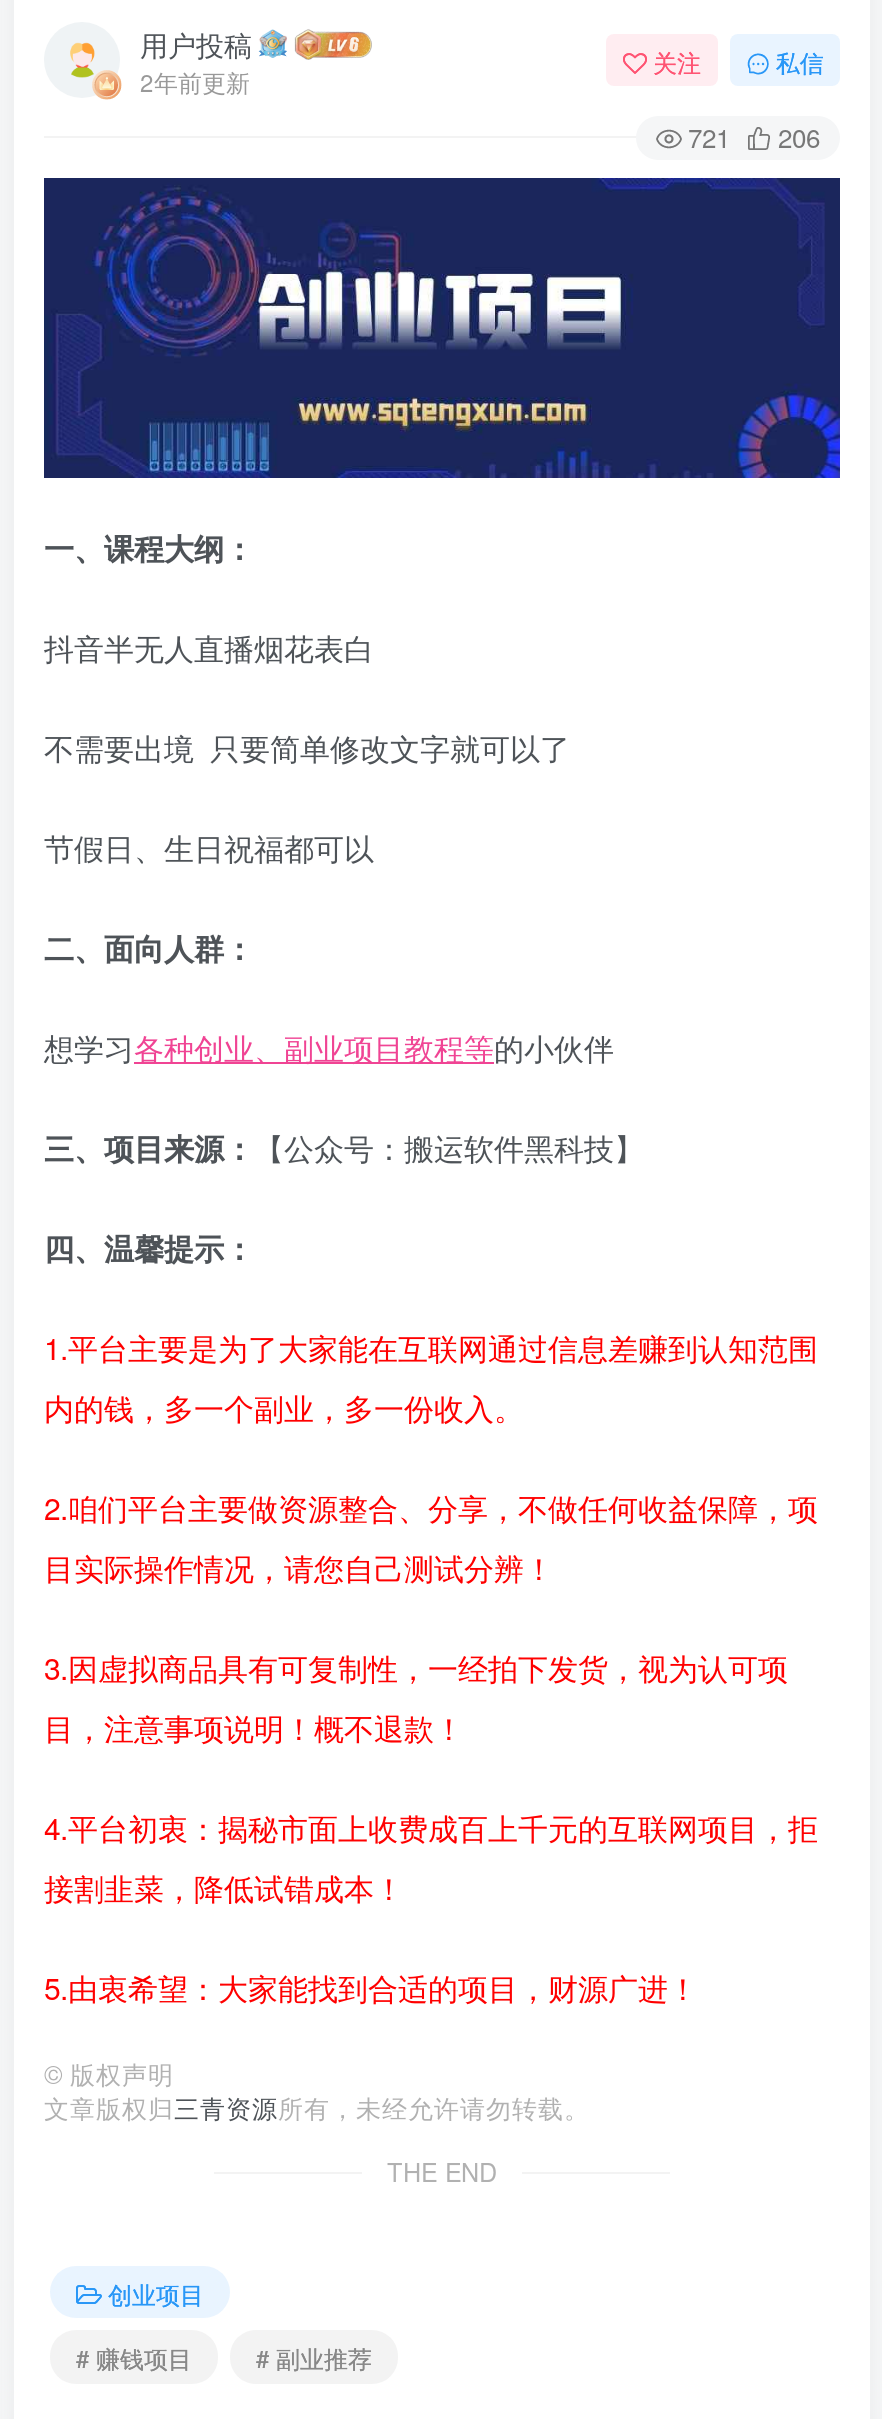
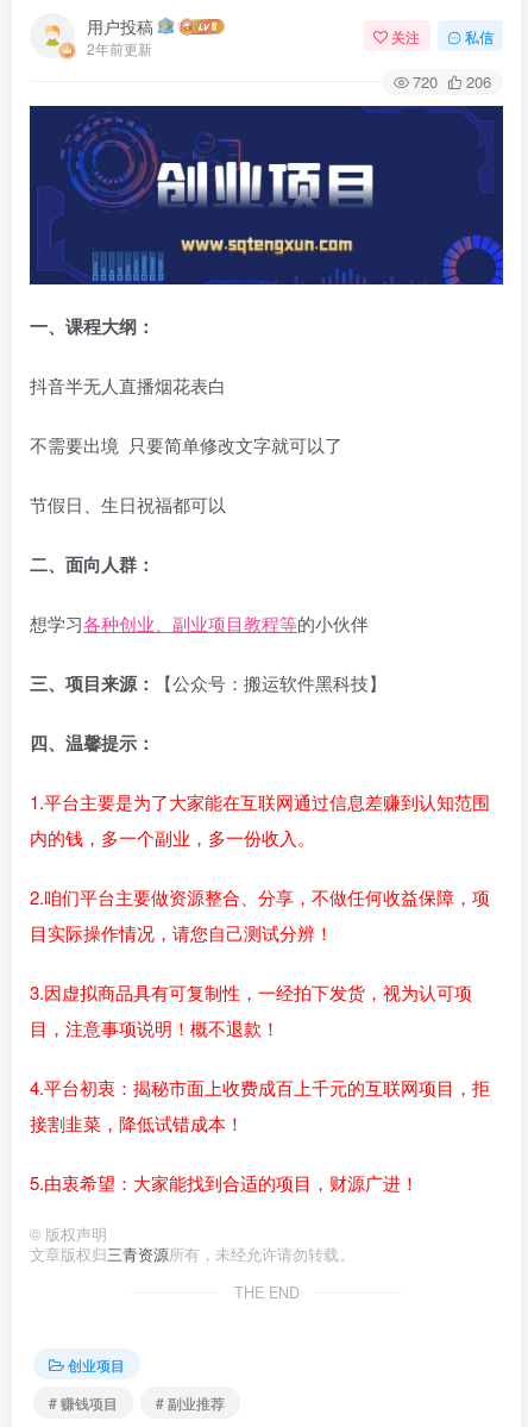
- 721 206
+ 720 206
